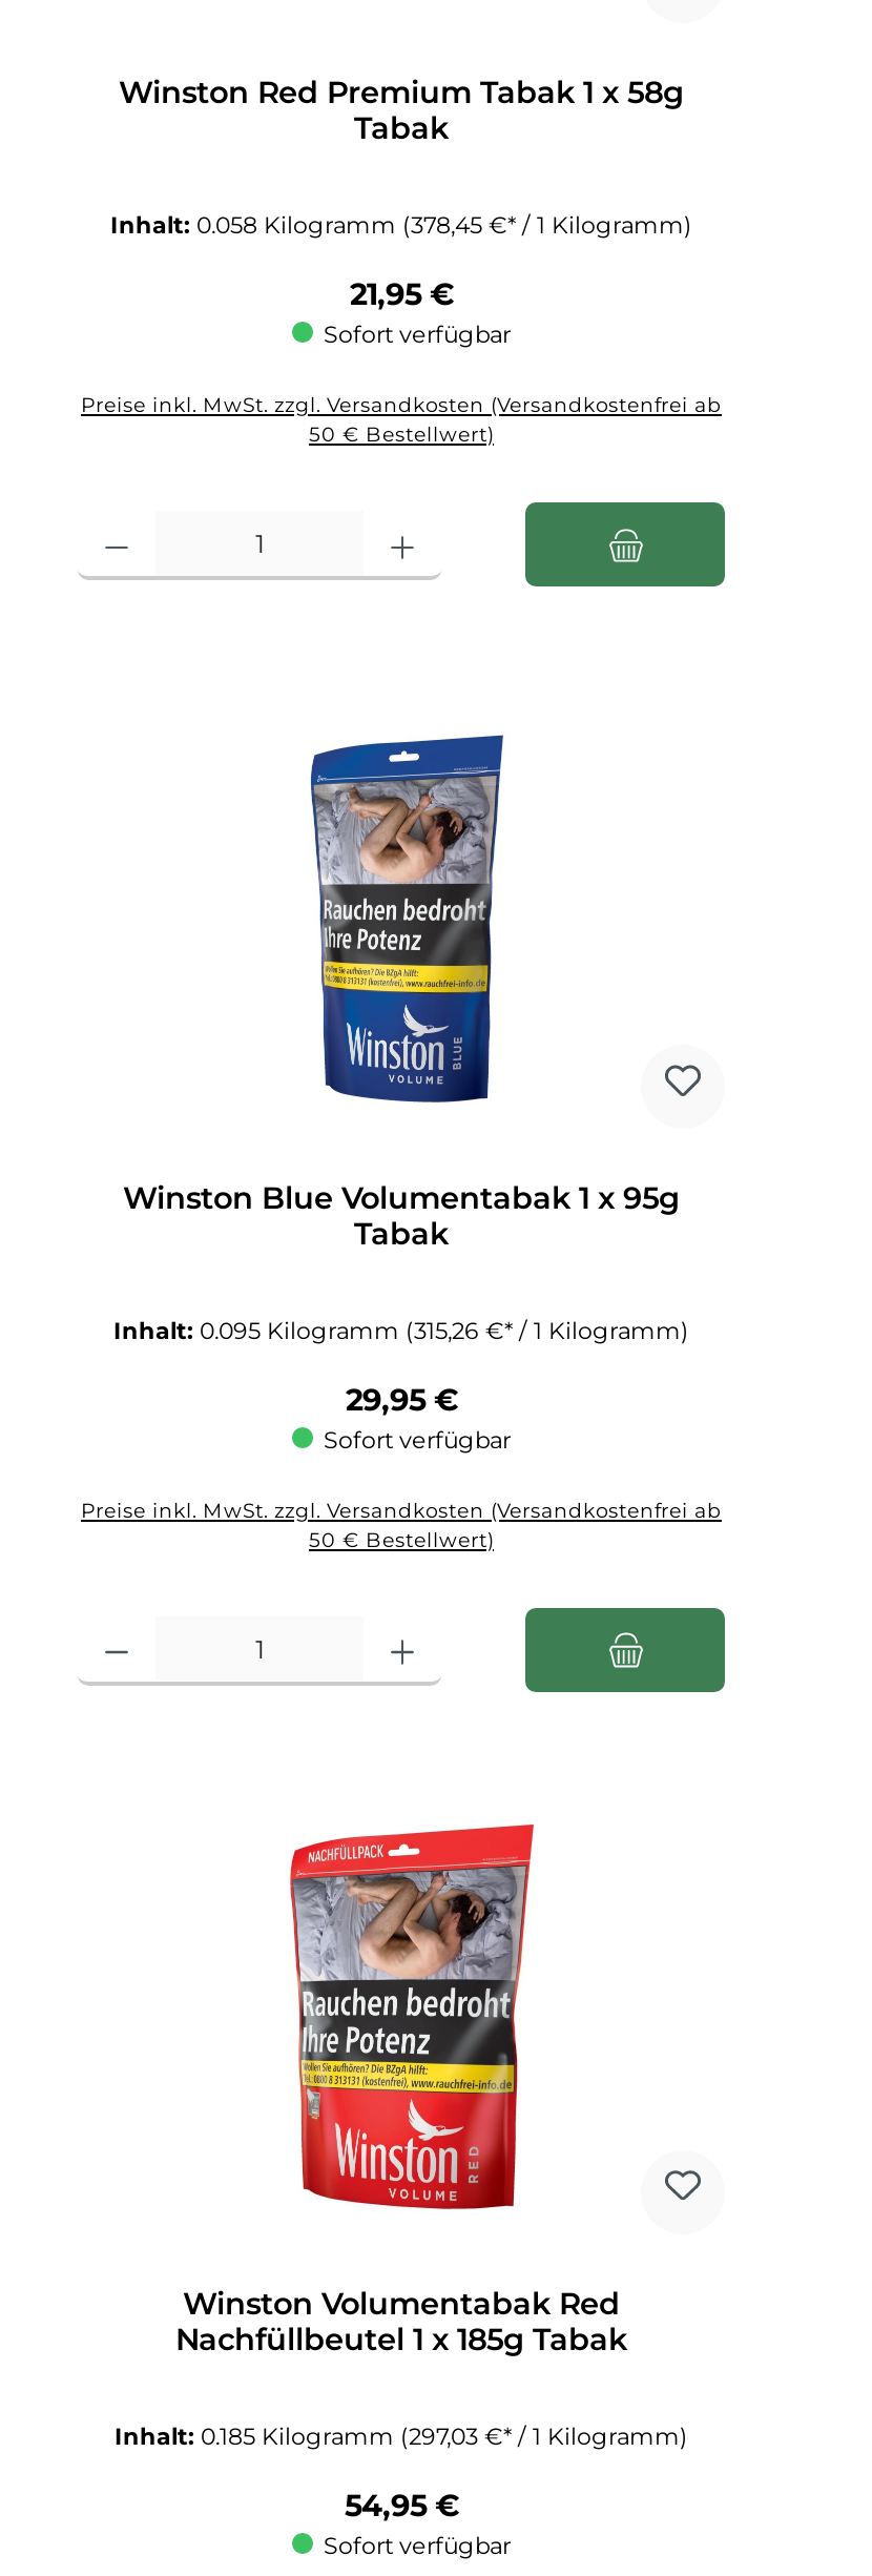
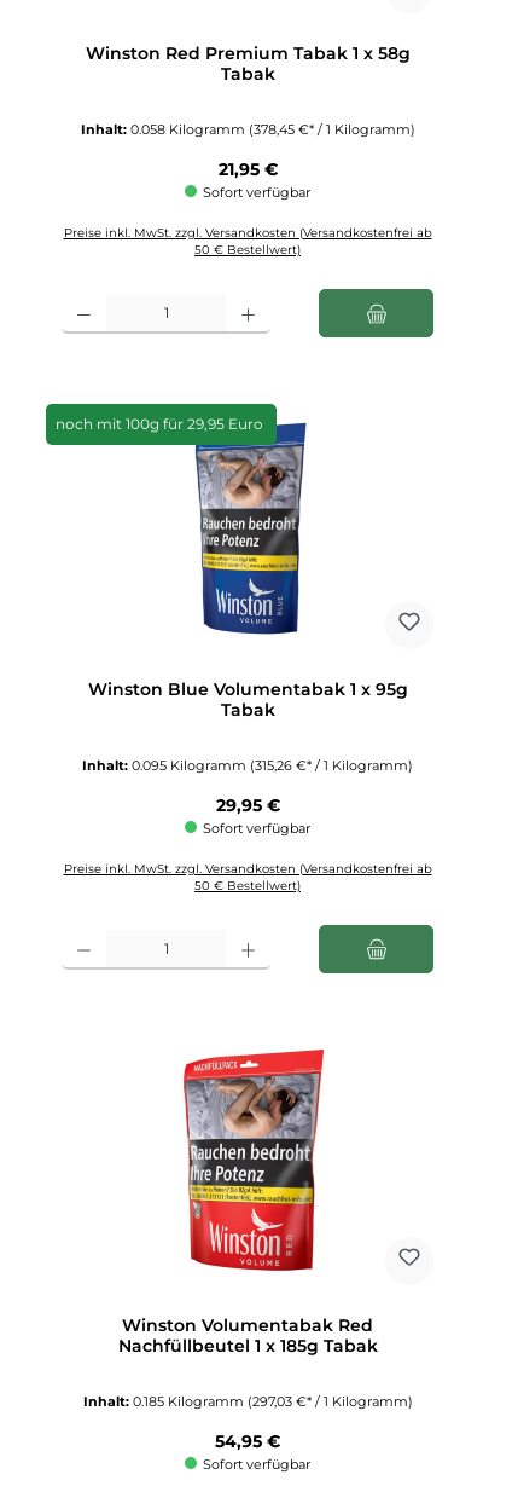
+ noch mit 100g für 29,95 Euro
